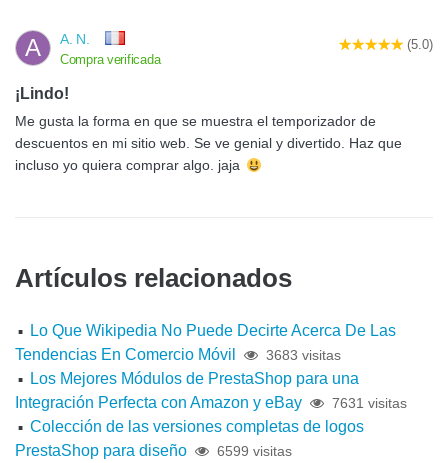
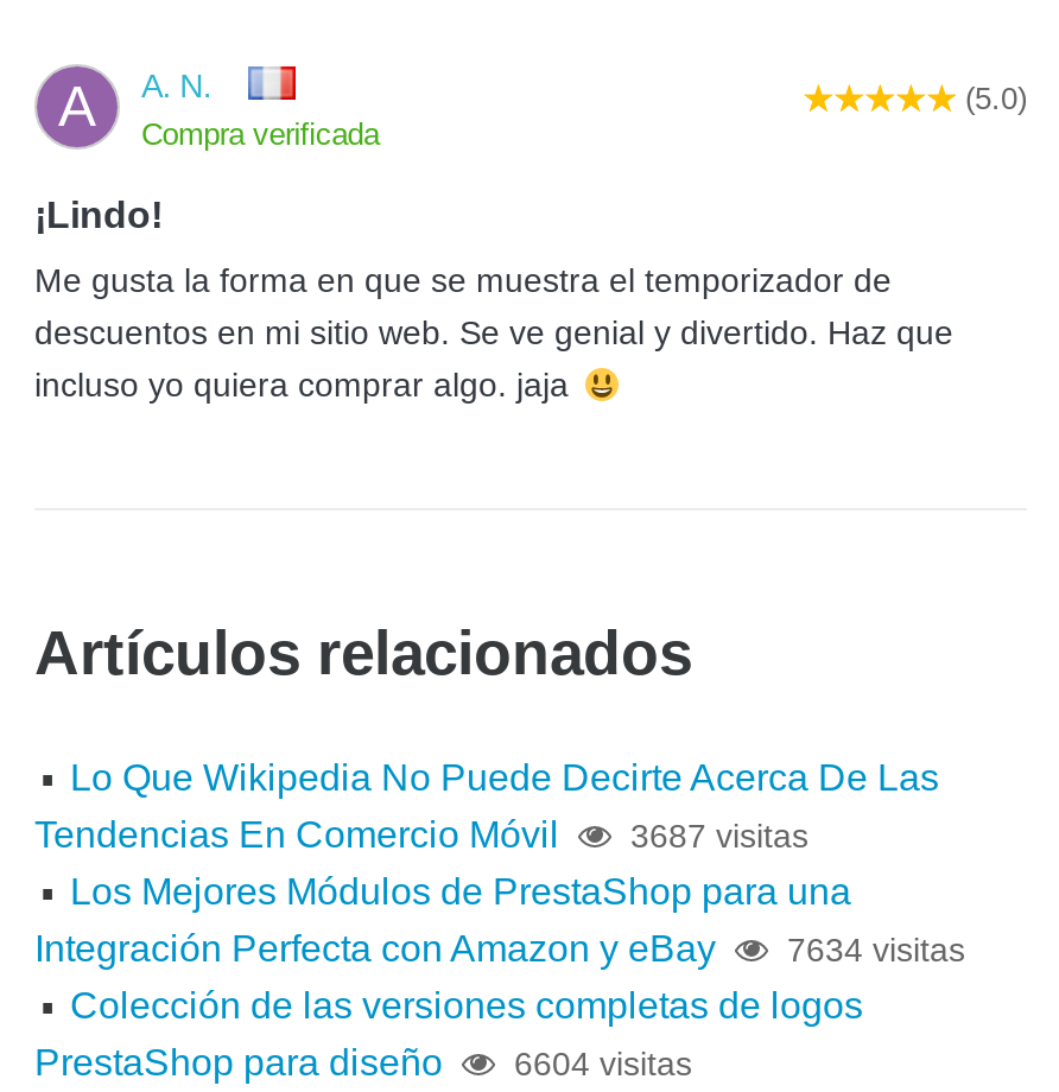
- Tendencias En Comercio Móvil 3683 visitas
+ Tendencias En Comercio Móvil 3687 visitas

- Integración Perfecta con Amazon y eBay 7631 visitas
+ Integración Perfecta con Amazon y eBay 7634 visitas

- PrestaShop para diseño 6599 visitas
+ PrestaShop para diseño 6604 visitas
